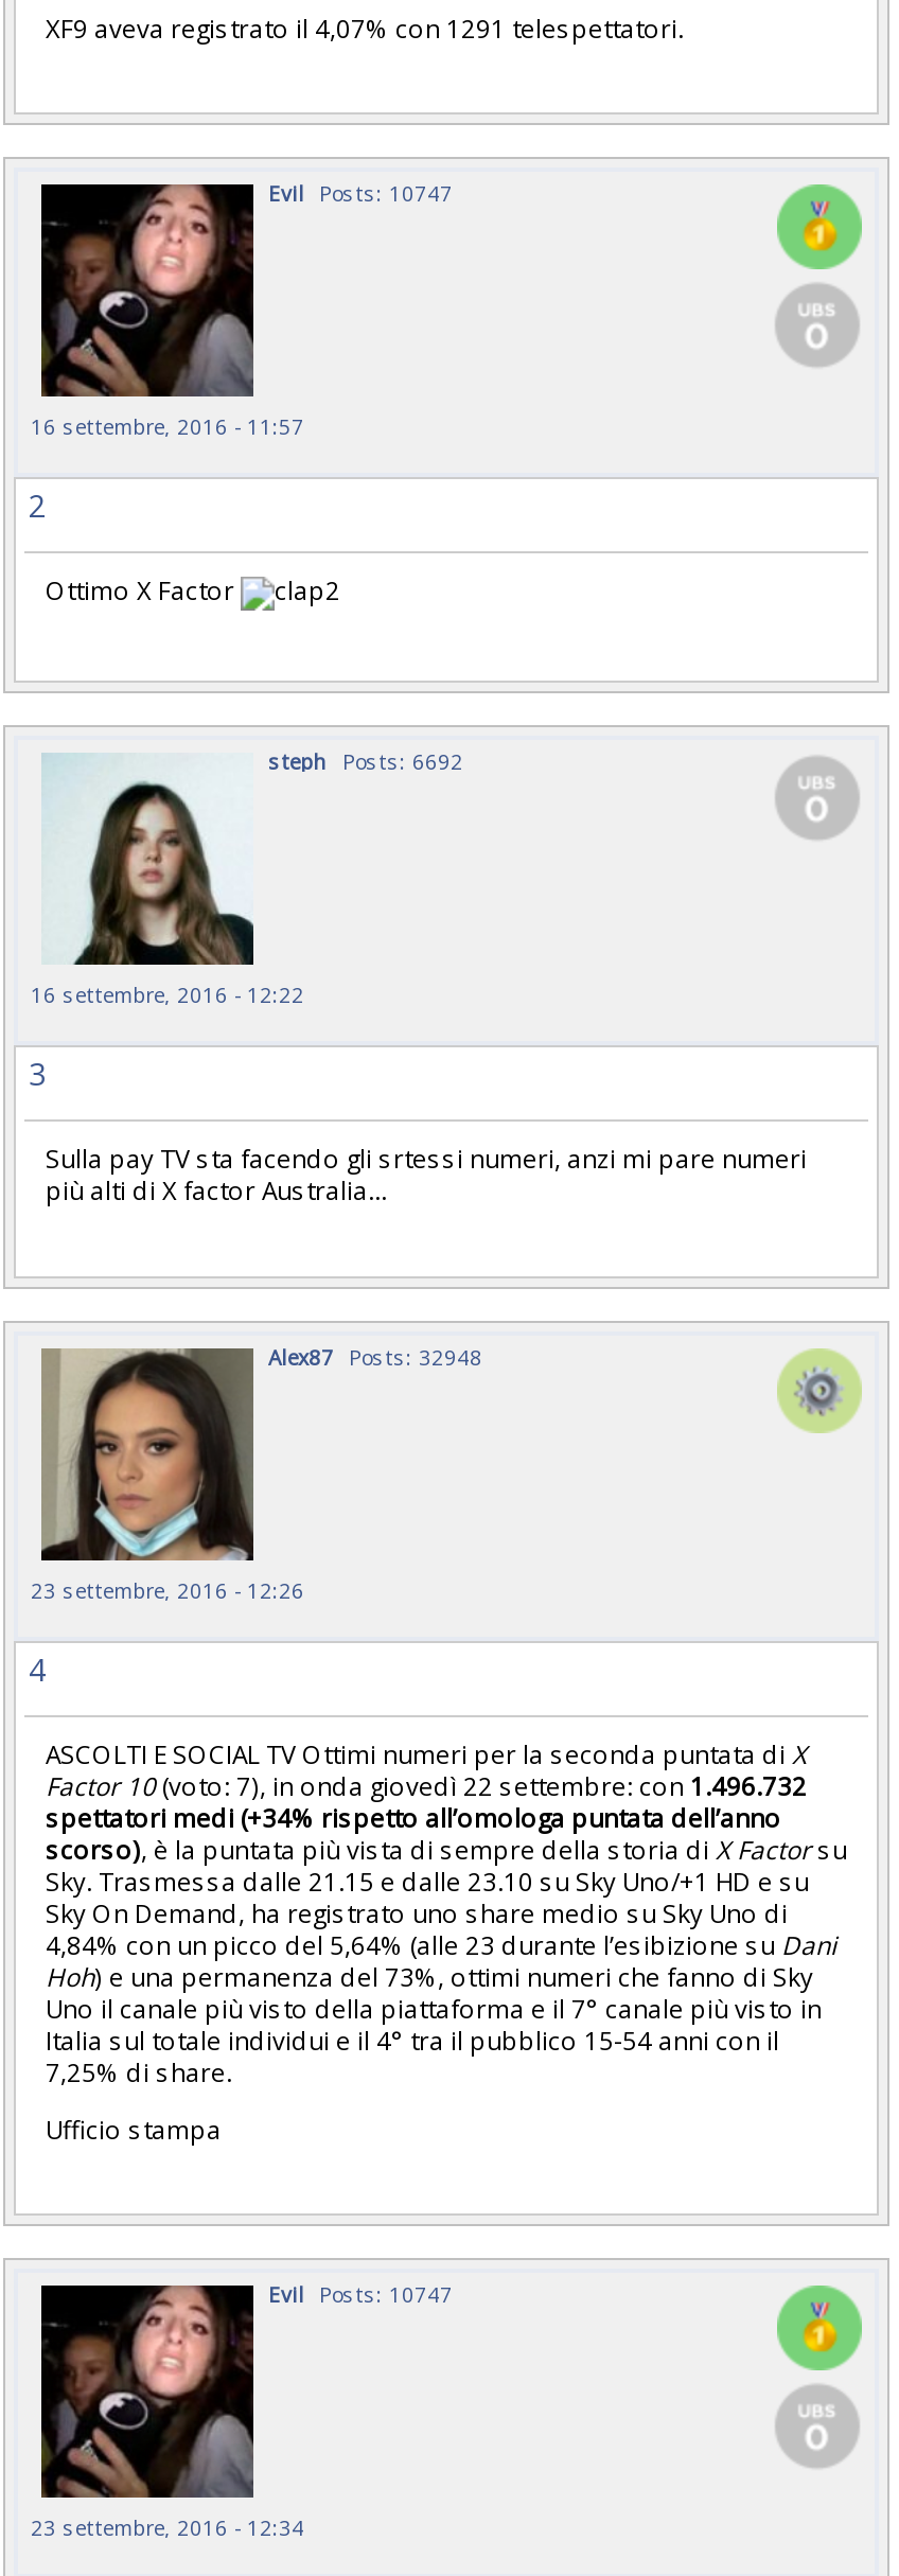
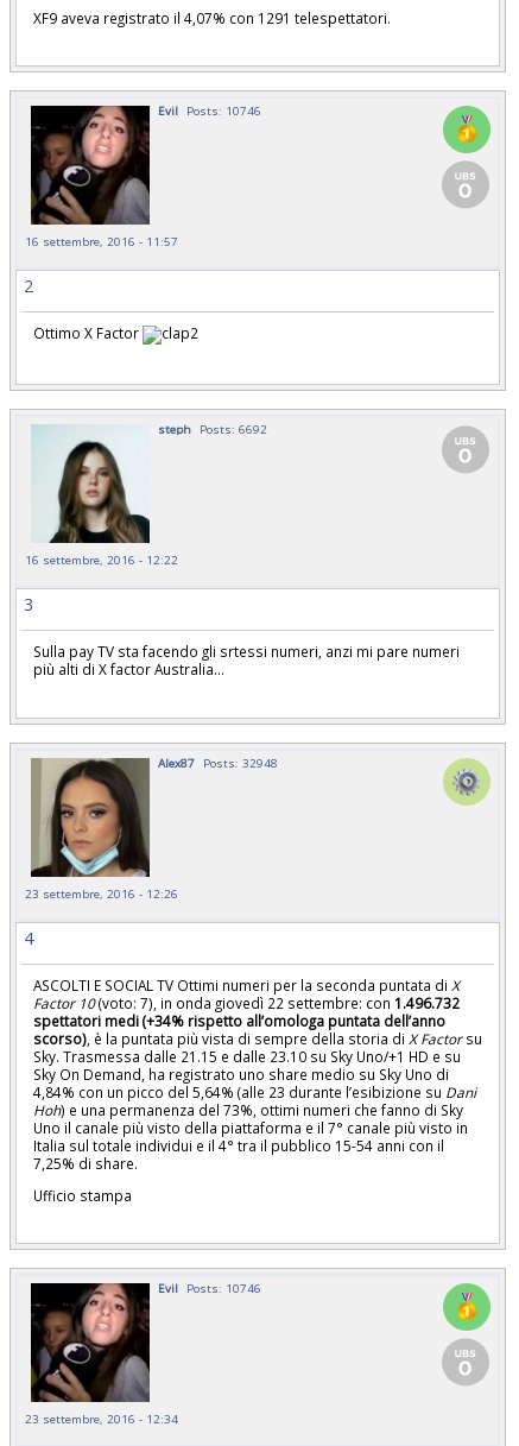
- Evil Posts: 10747
+ Evil Posts: 10746

- Evil Posts: 10747
+ Evil Posts: 10746
